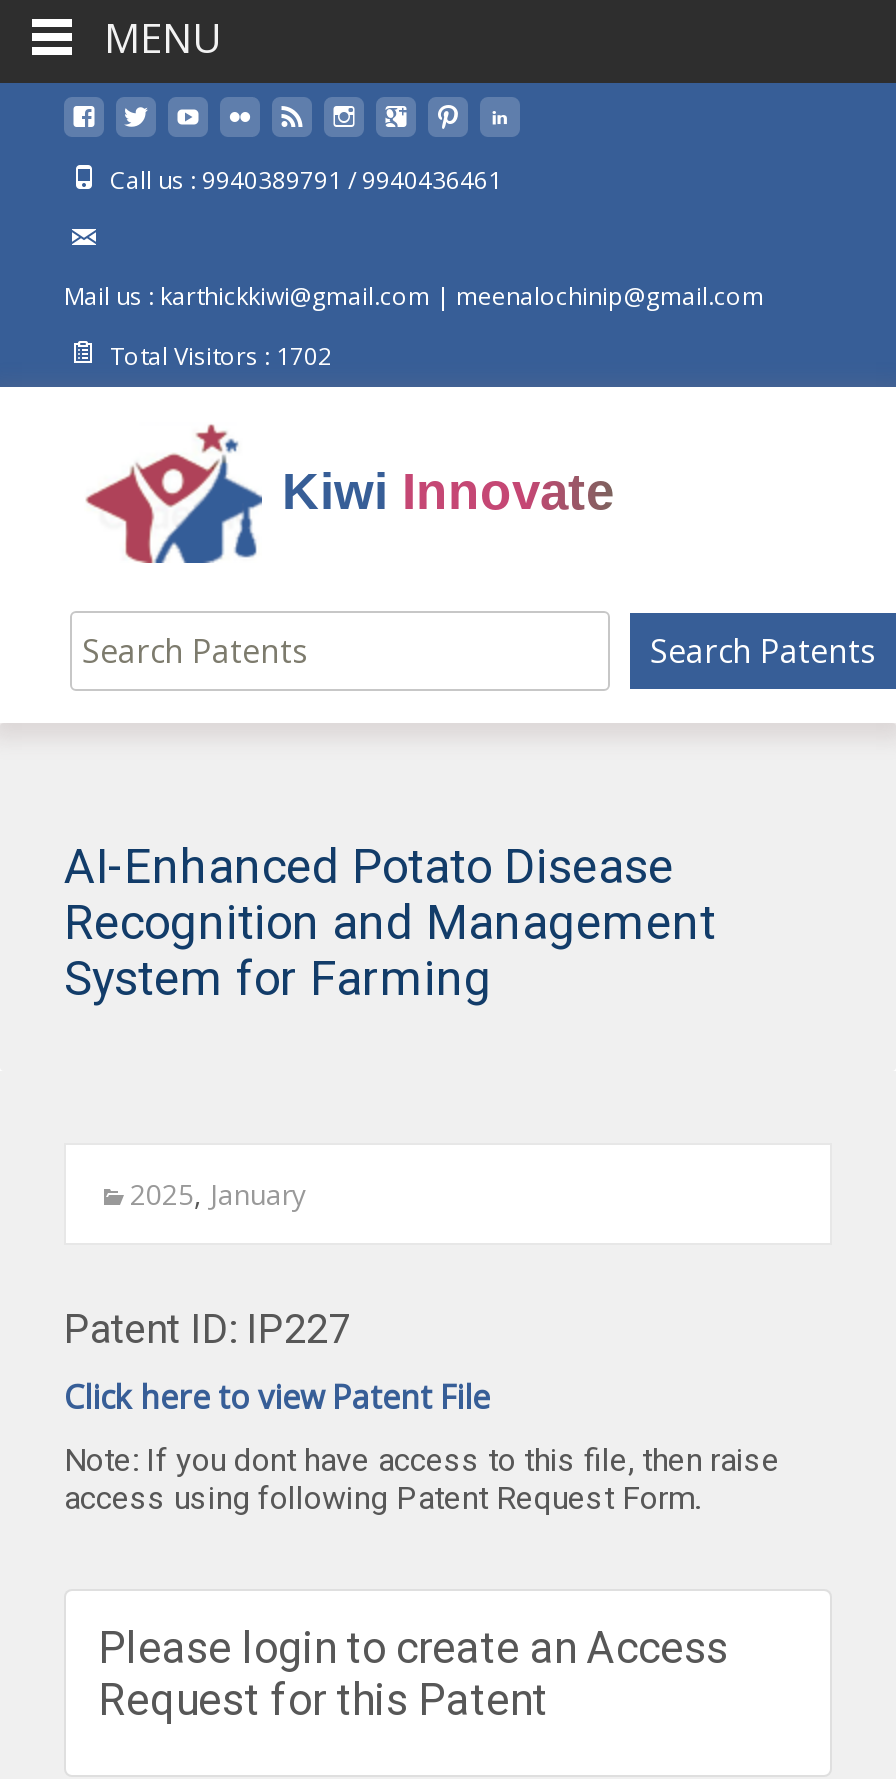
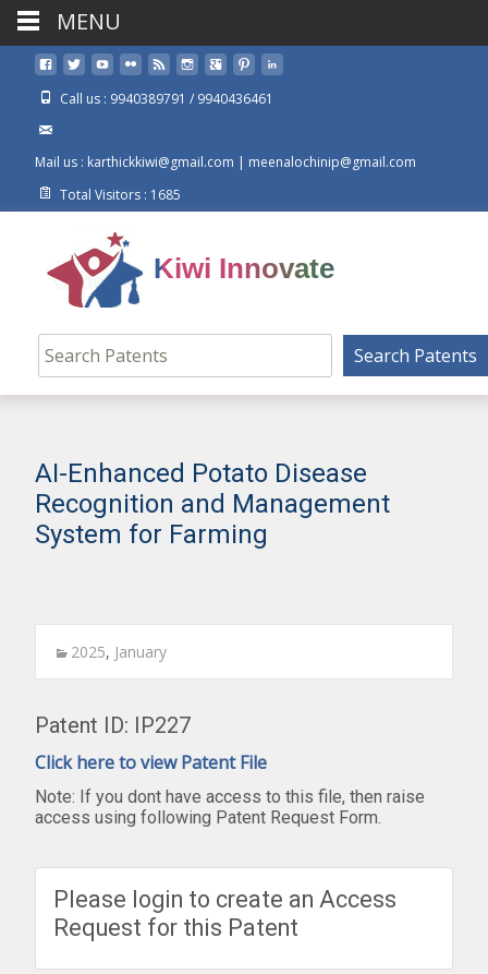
- Total Visitors : 1702
+ Total Visitors : 1685
